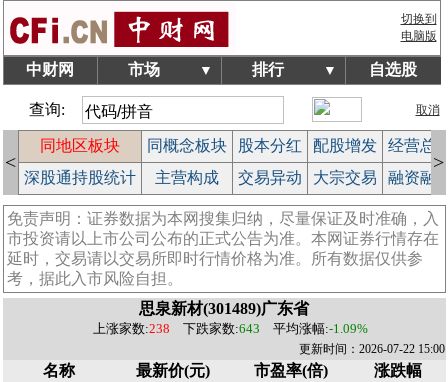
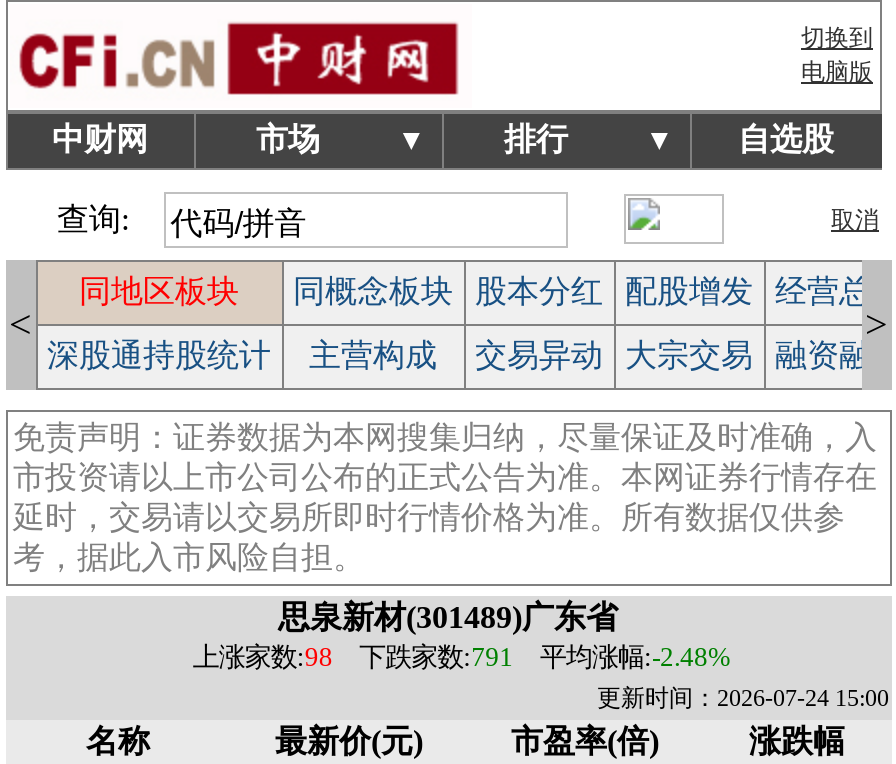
- 上涨家数:238
+ 上涨家数:98

- 下跌家数:643
+ 下跌家数:791

- 平均涨幅:-1.09%
+ 平均涨幅:-2.48%

- 更新时间：2026-07-22 15:00
+ 更新时间：2026-07-24 15:00
